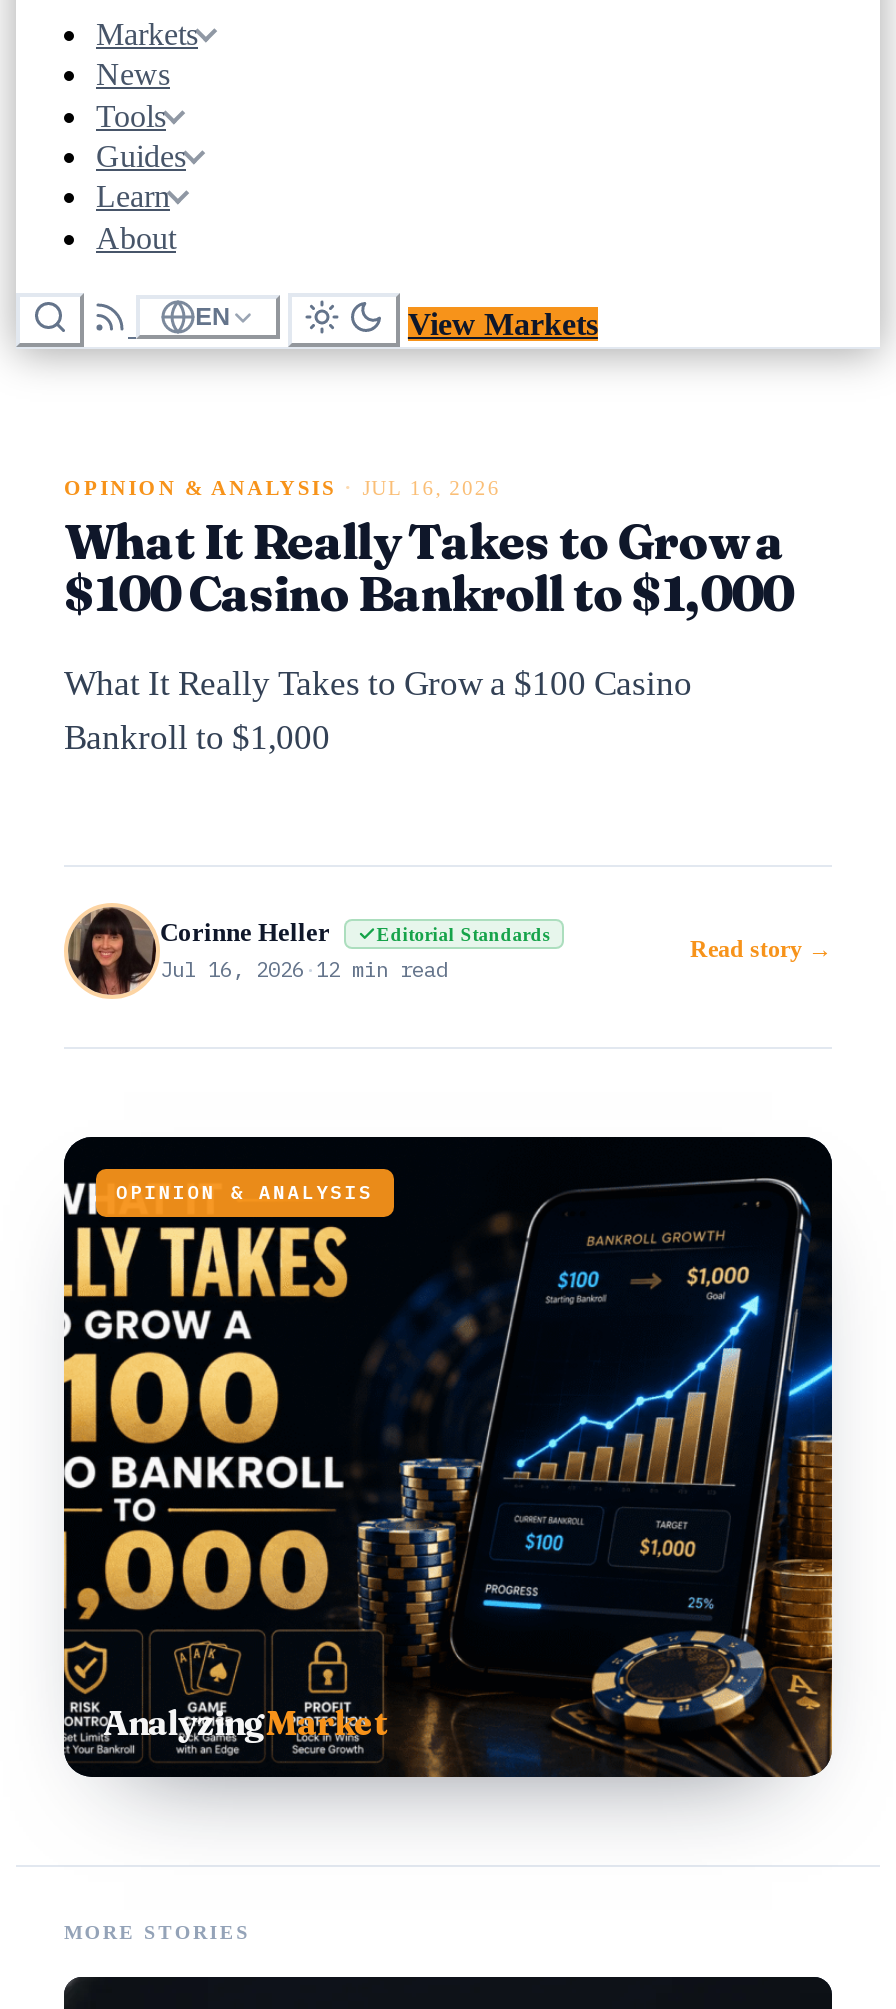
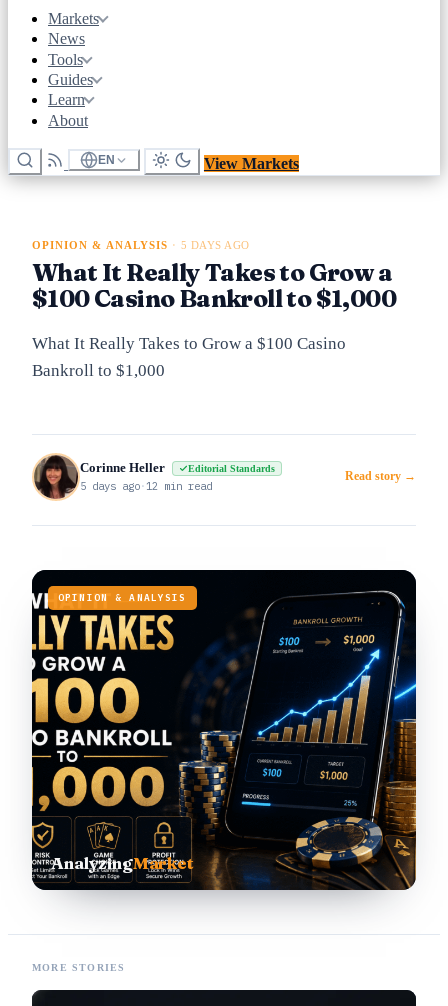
- OPINION & ANALYSIS · JUL 16, 2026
+ OPINION & ANALYSIS · 5 DAYS AGO

- Jul 16, 2026 · 12 min read
+ 5 days ago · 12 min read
